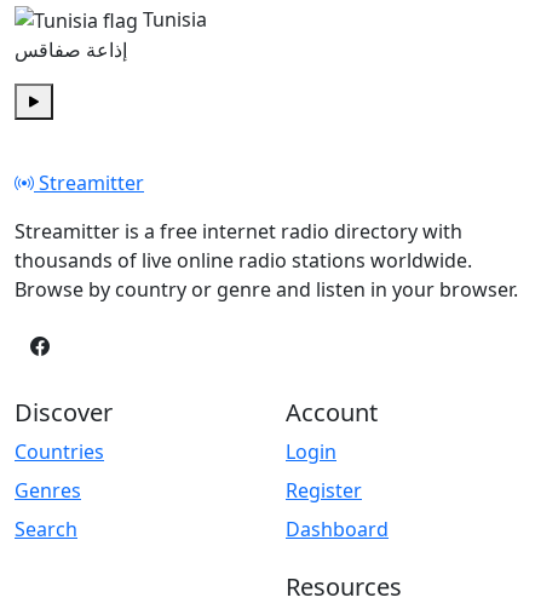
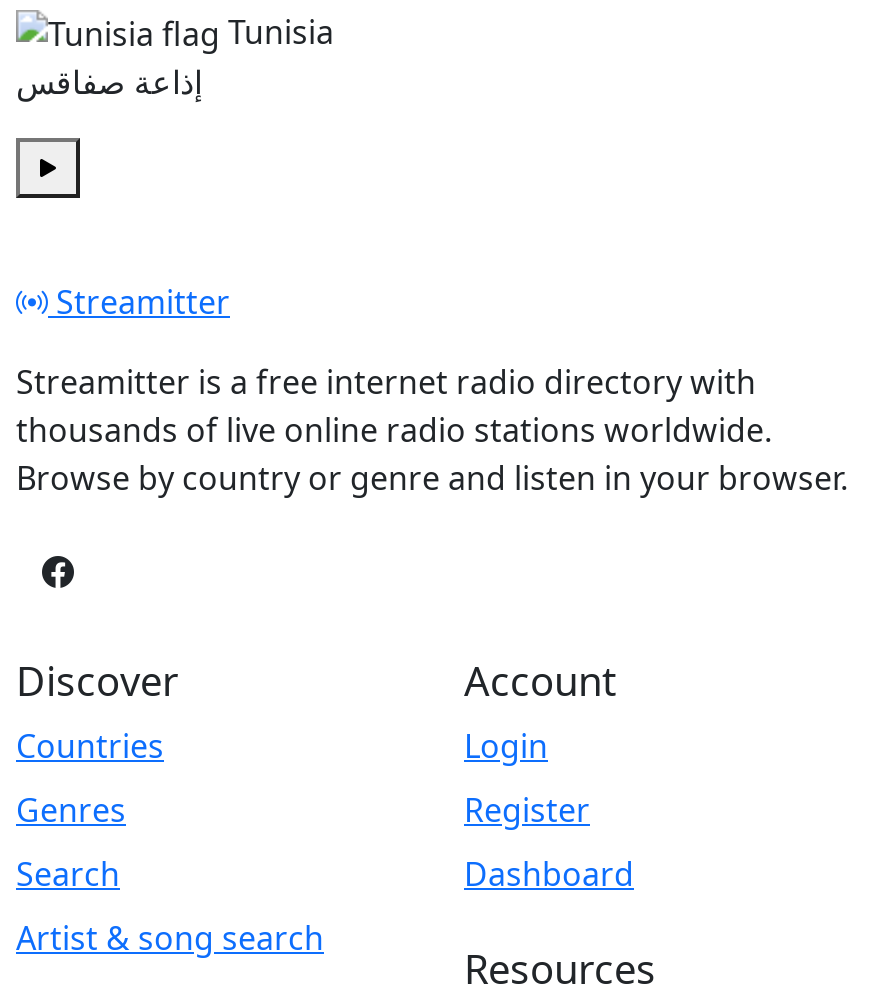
+ Artist & song search
